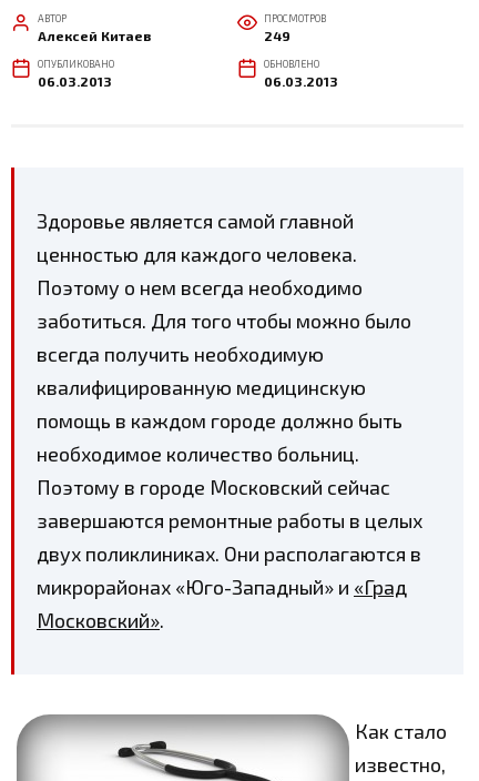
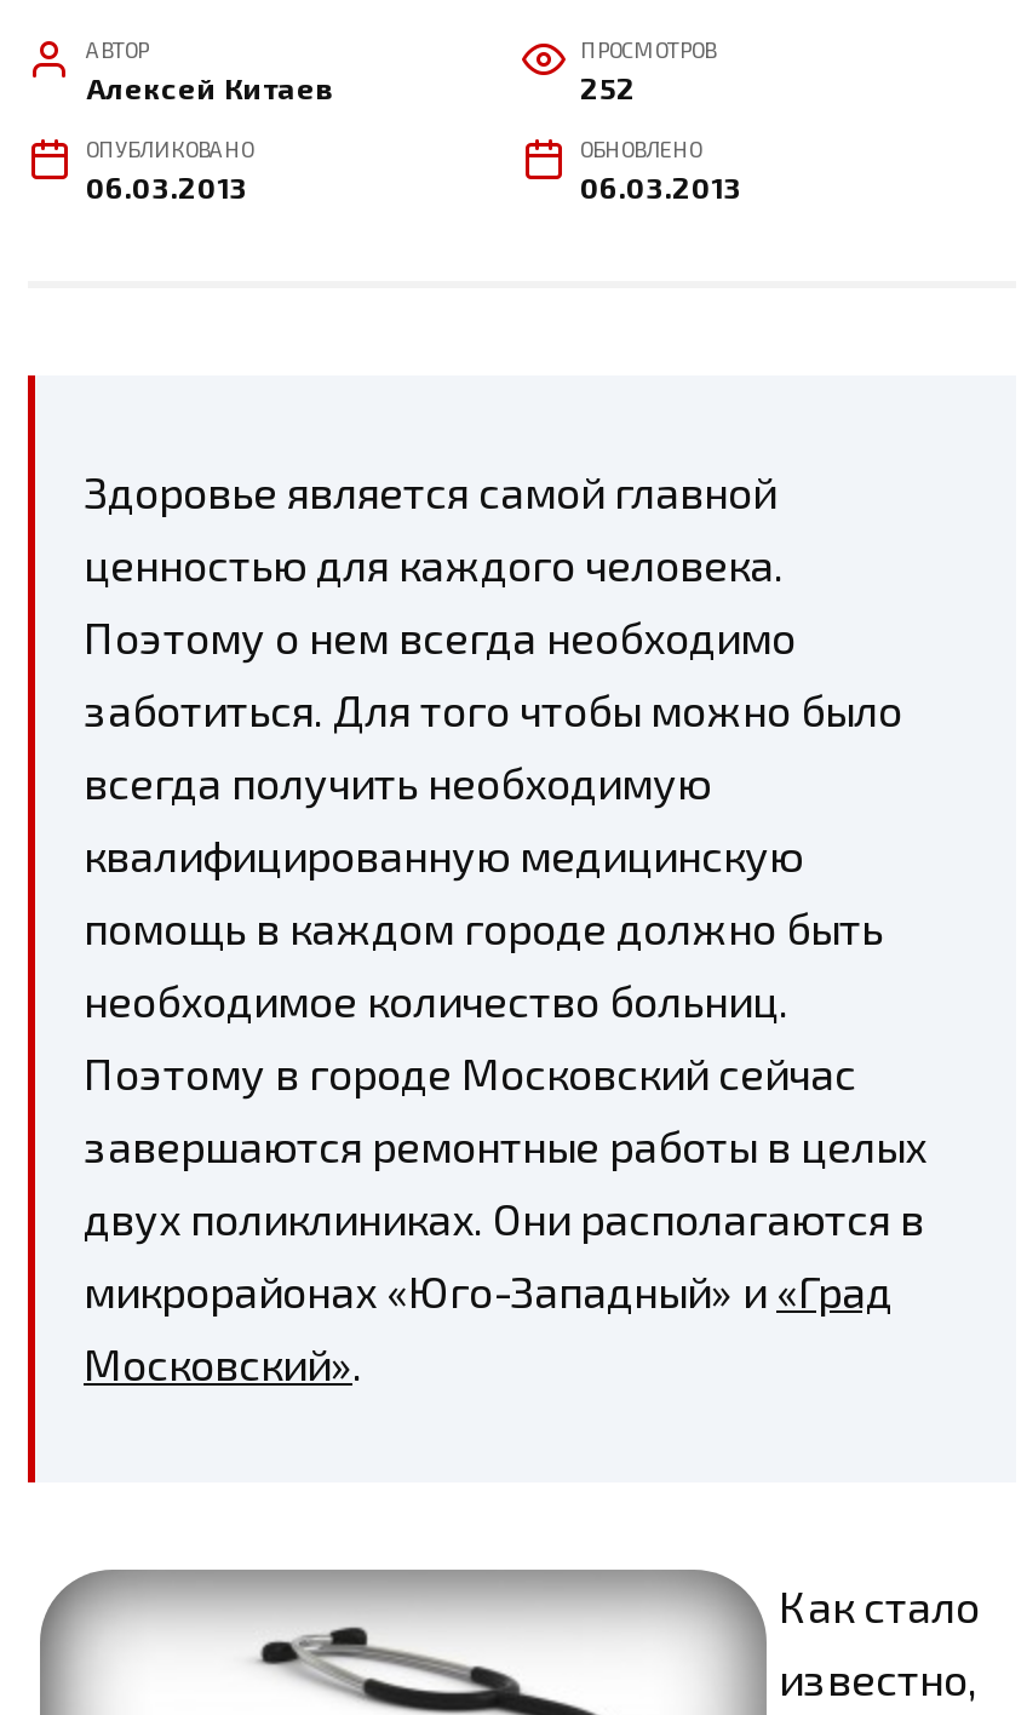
- 249
+ 252
